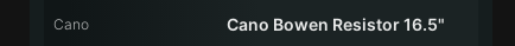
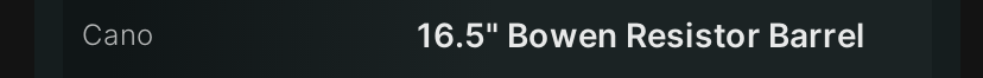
- Cano Bowen Resistor 16.5"
+ 16.5" Bowen Resistor Barrel
